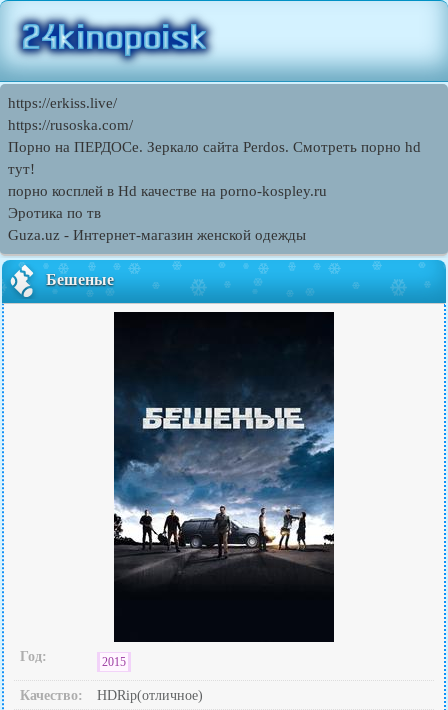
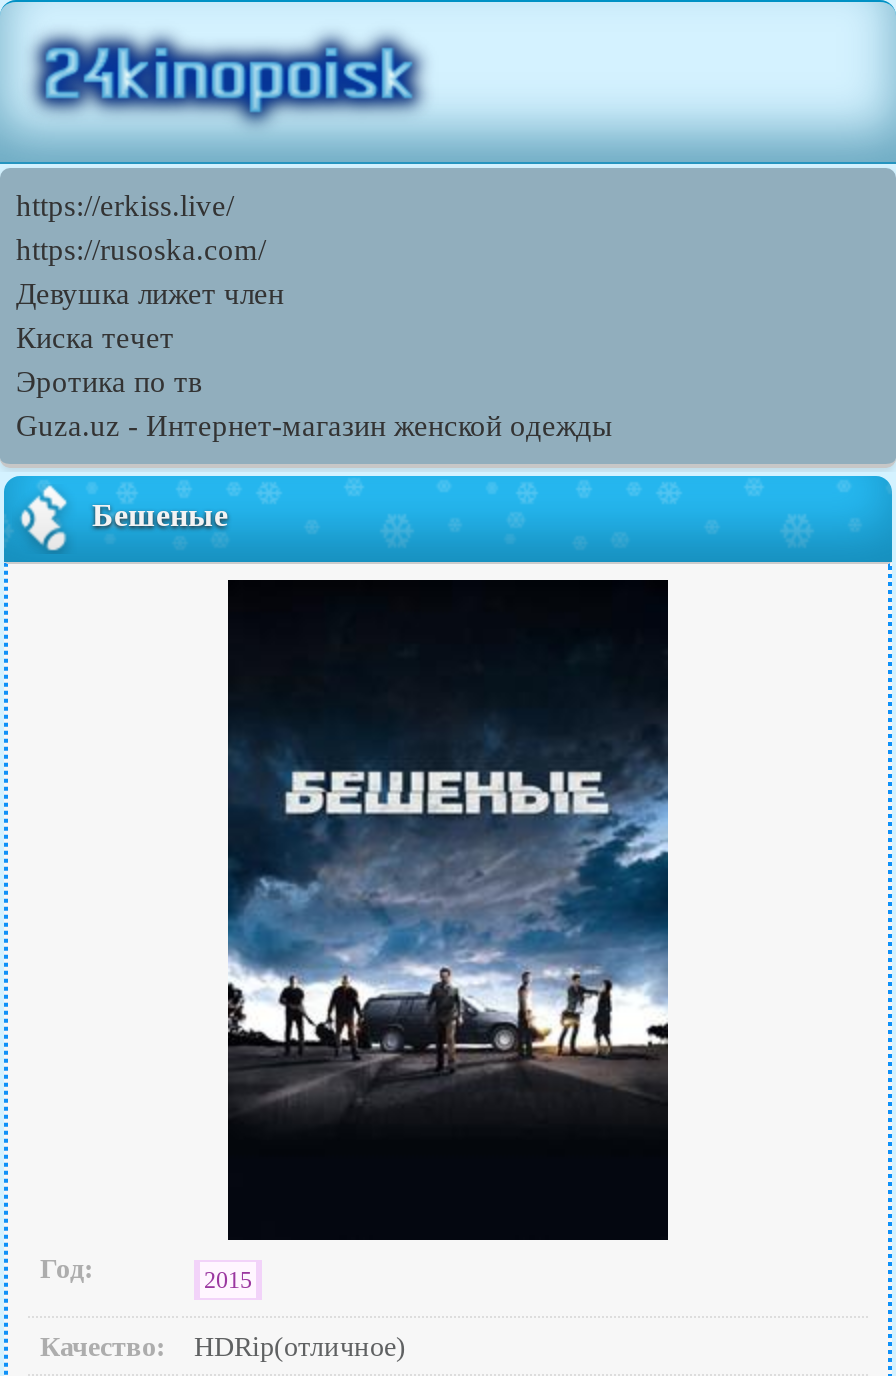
- Порно на ПЕРДОСе. Зеркало сайта Perdos. Смотреть порно hd
- тут!
- порно косплей в Hd качестве на porno-kospley.ru
+ Девушка лижет член
+ Киска течет
